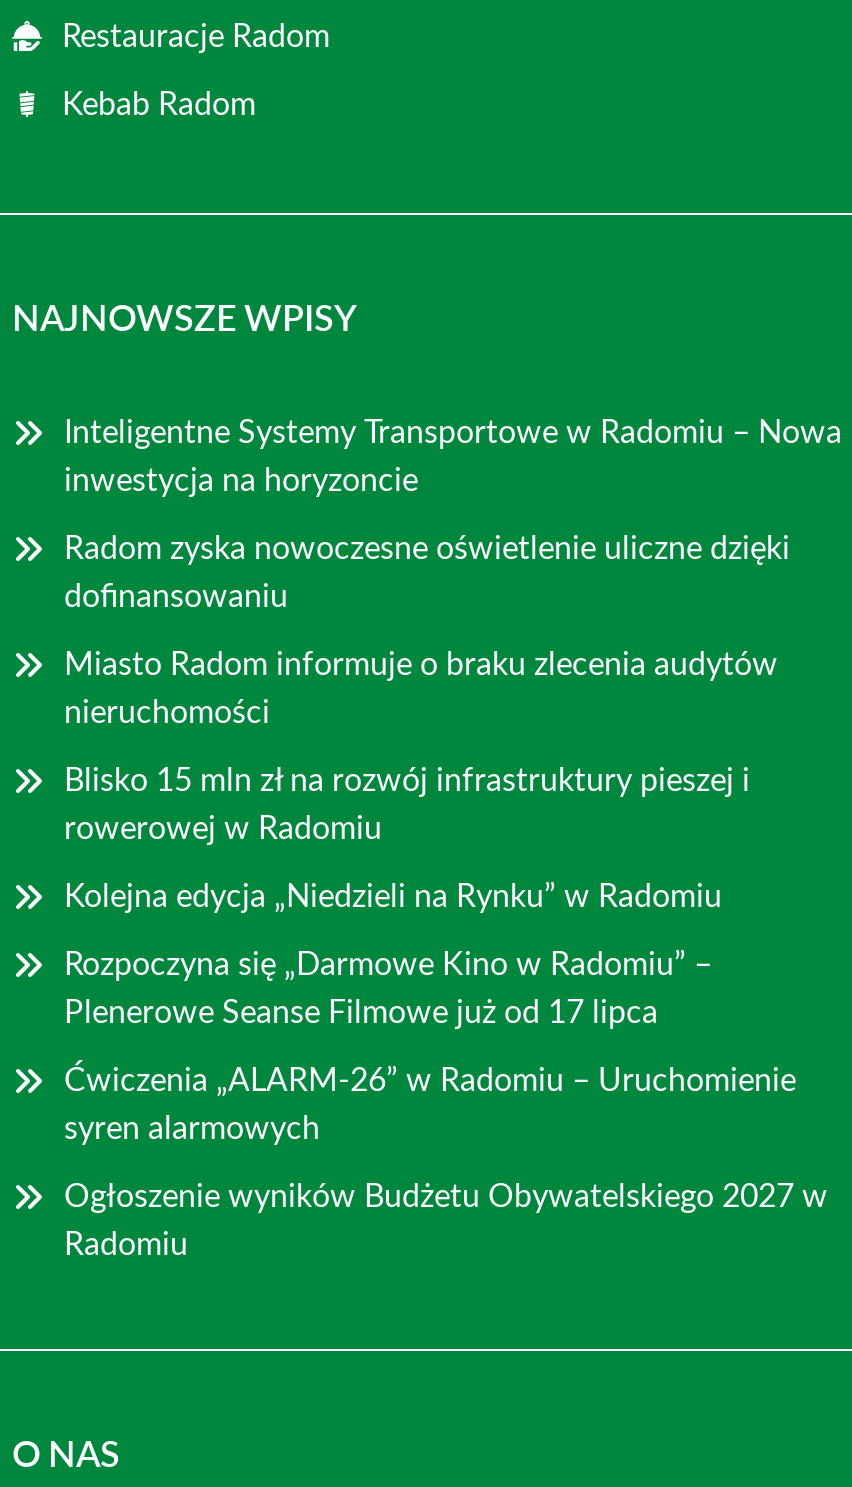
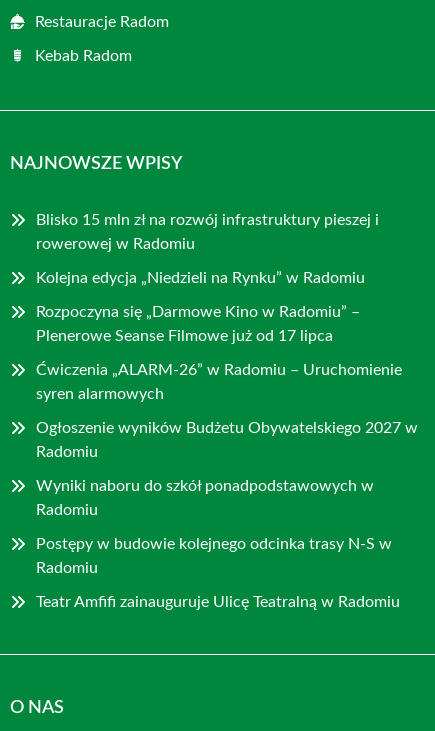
- Inteligentne Systemy Transportowe w Radomiu – Nowa
- inwestycja na horyzoncie
- Radom zyska nowoczesne oświetlenie uliczne dzięki
- dofinansowaniu
- Miasto Radom informuje o braku zlecenia audytów
- nieruchomości

moved up: Blisko 15 mln zł na rozwój infrastruktury pieszej i | rowerowej w Radomiu | Kolejna edycja „Niedzieli na Rynku” w Radomiu | ... | Ogłoszenie wyników Budżetu Obywatelskiego 2027 w | Radomiu

+ Wyniki naboru do szkół ponadpodstawowych w
+ Radomiu
+ Postępy w budowie kolejnego odcinka trasy N-S w
+ Radomiu
+ Teatr Amfifi zainauguruje Ulicę Teatralną w Radomiu
